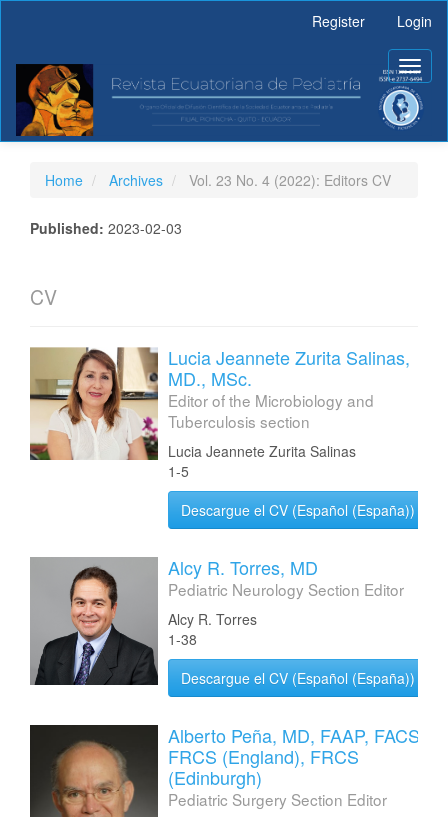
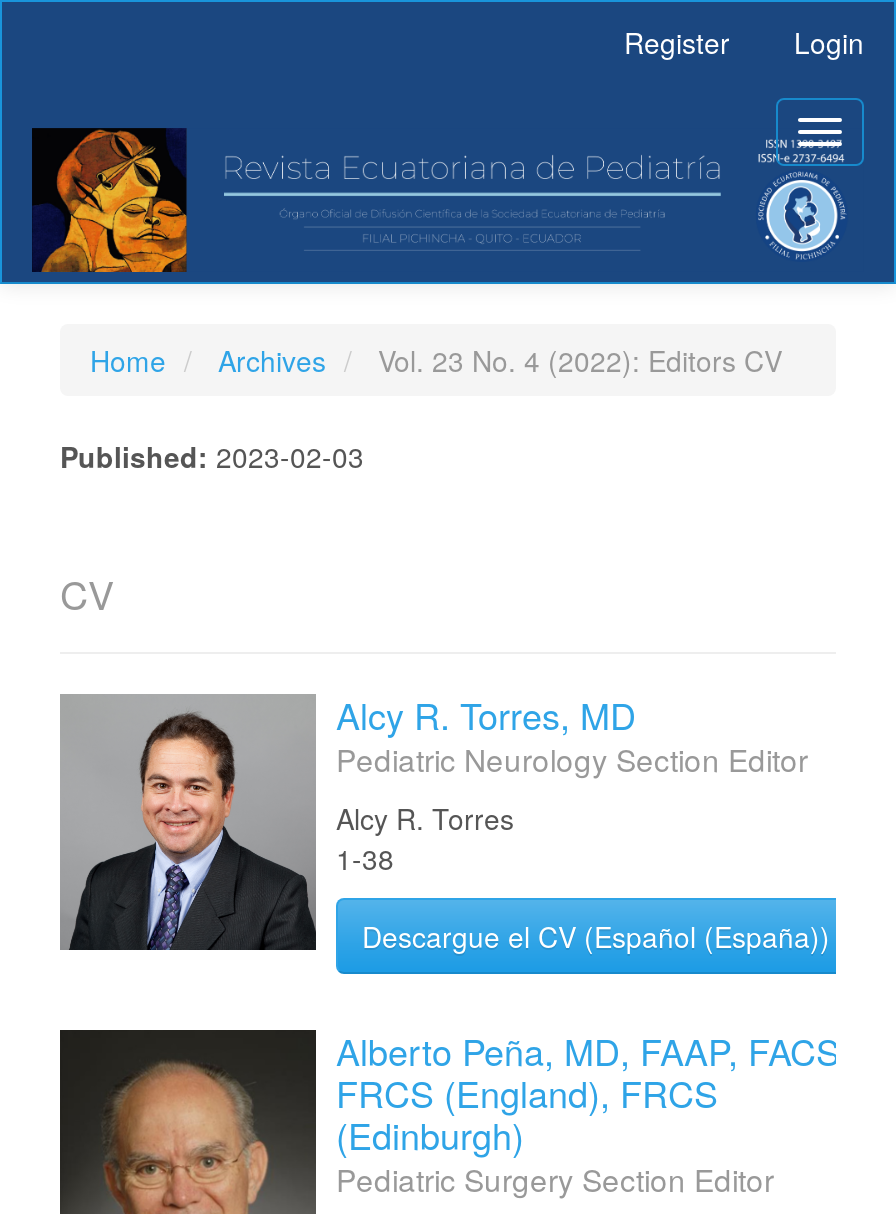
- [image]
- Lucia Jeannete Zurita Salinas,
- MD., MSc.
- Editor of the Microbiology and
- Tuberculosis section
- Lucia Jeannete Zurita Salinas
- 1-5
- Descargue el CV (Español (España))
